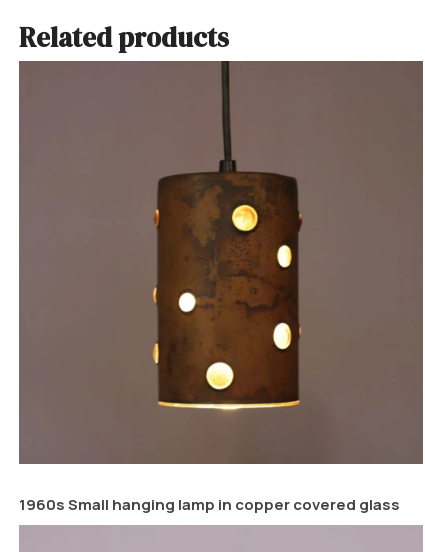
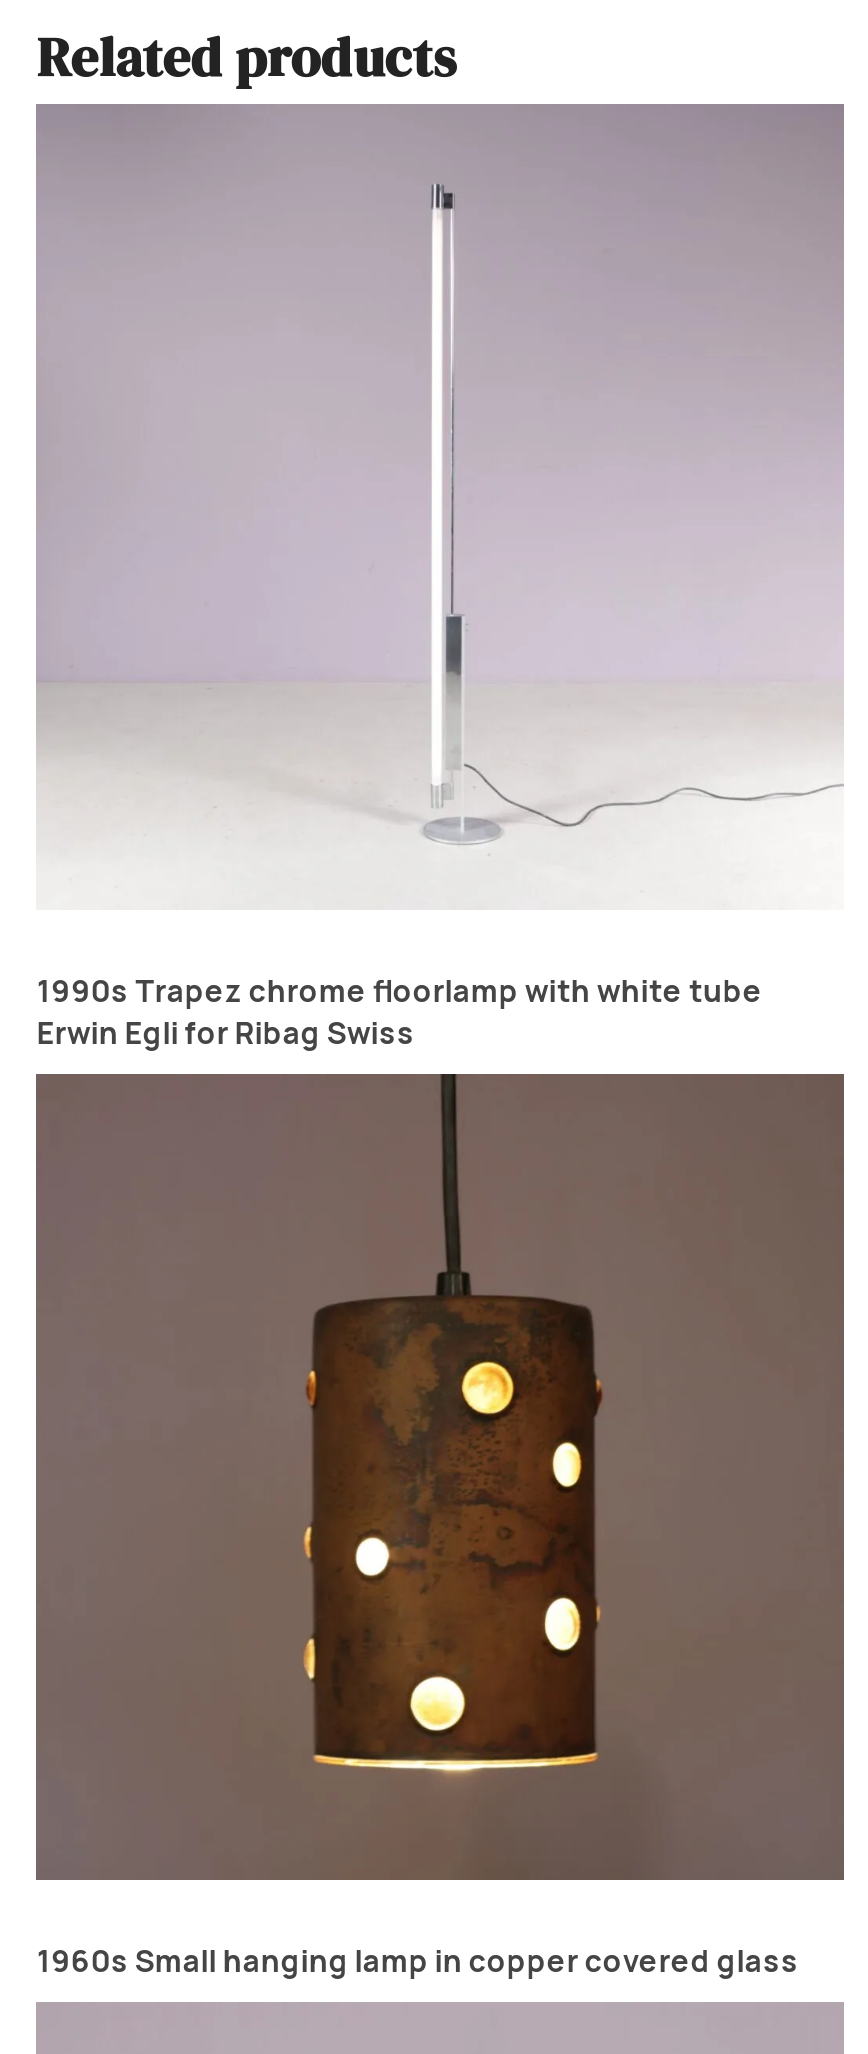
+ [image]

+ 1990s Trapez chrome floorlamp with white tube
+ Erwin Egli for Ribag Swiss
